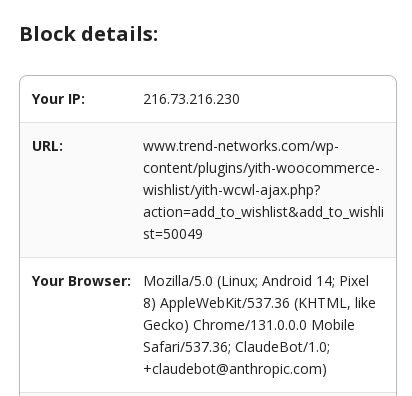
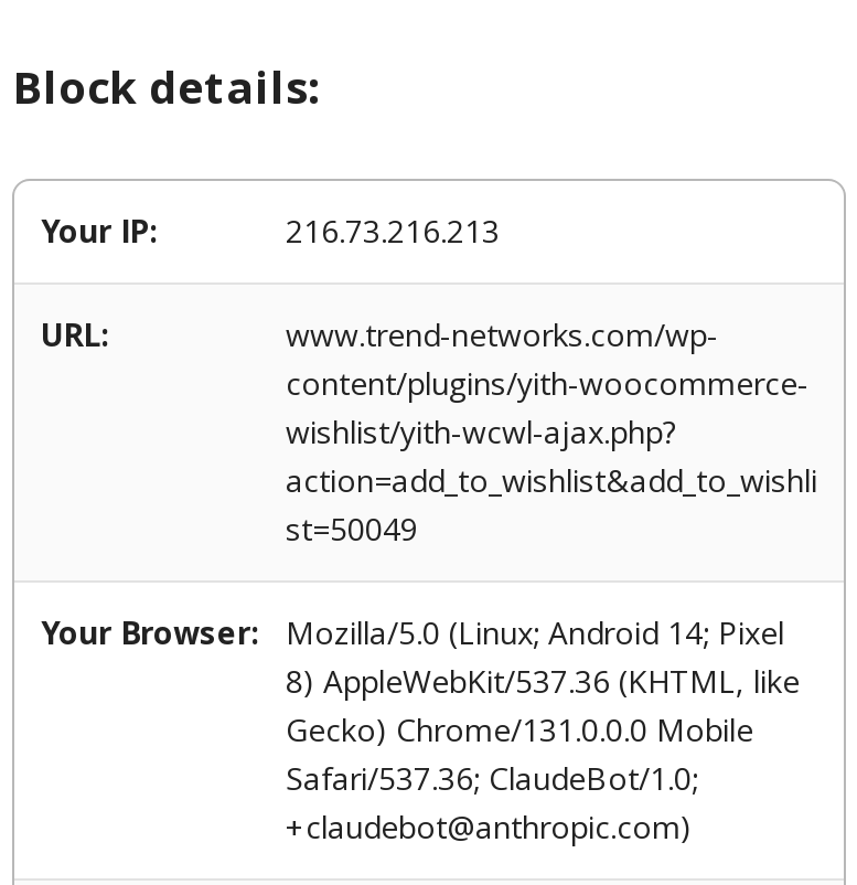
- 216.73.216.230
+ 216.73.216.213
